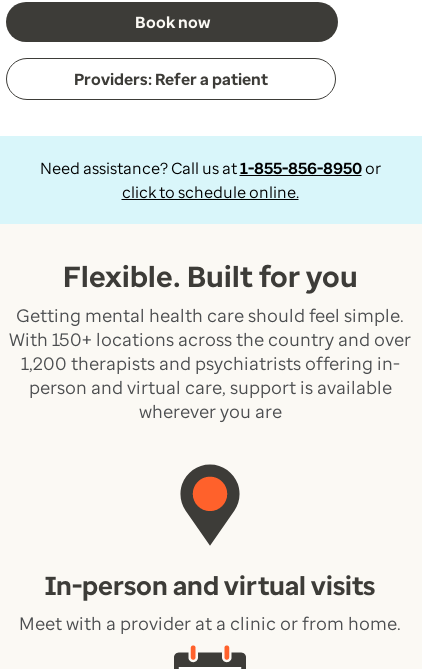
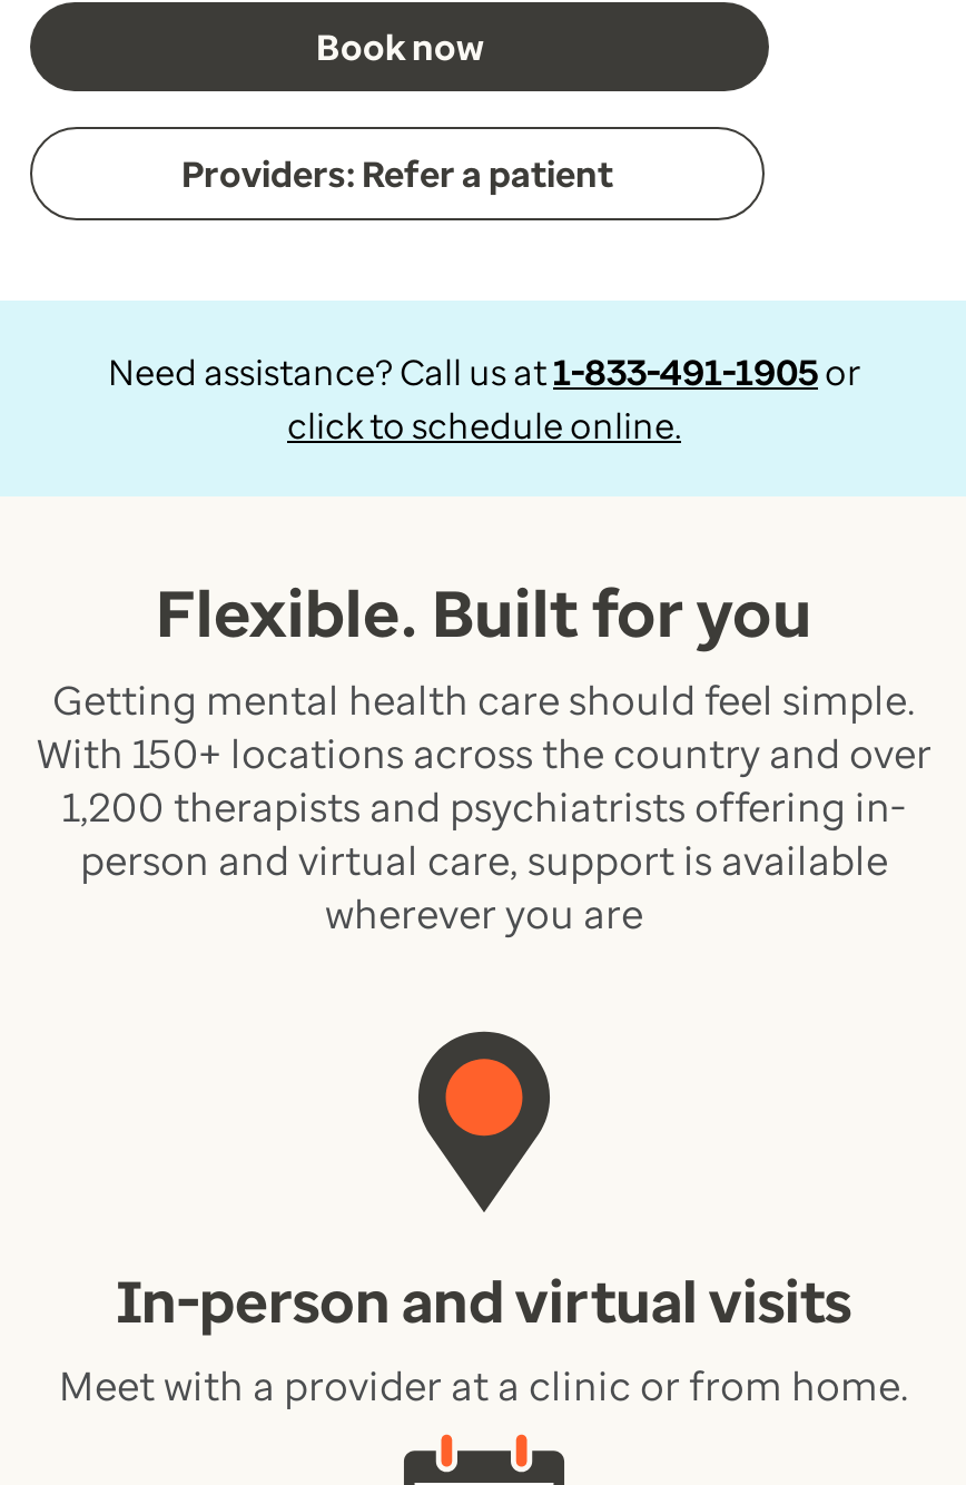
- Need assistance? Call us at 1-855-856-8950 or
+ Need assistance? Call us at 1-833-491-1905 or
